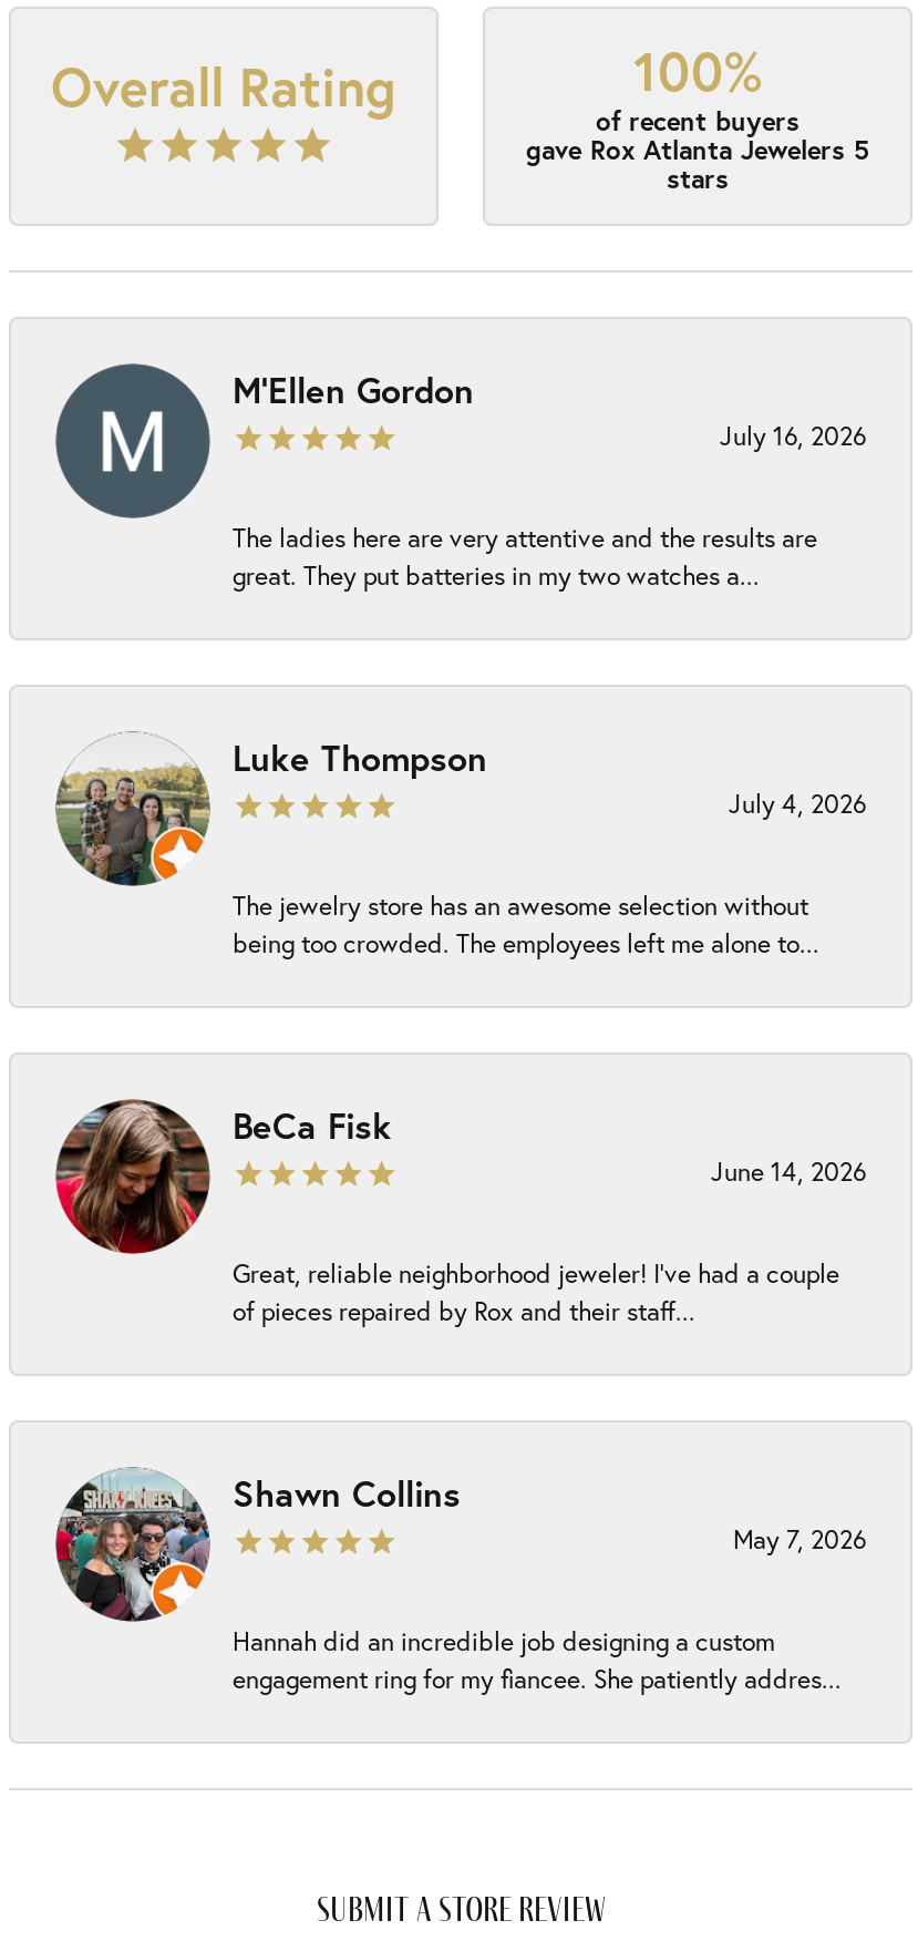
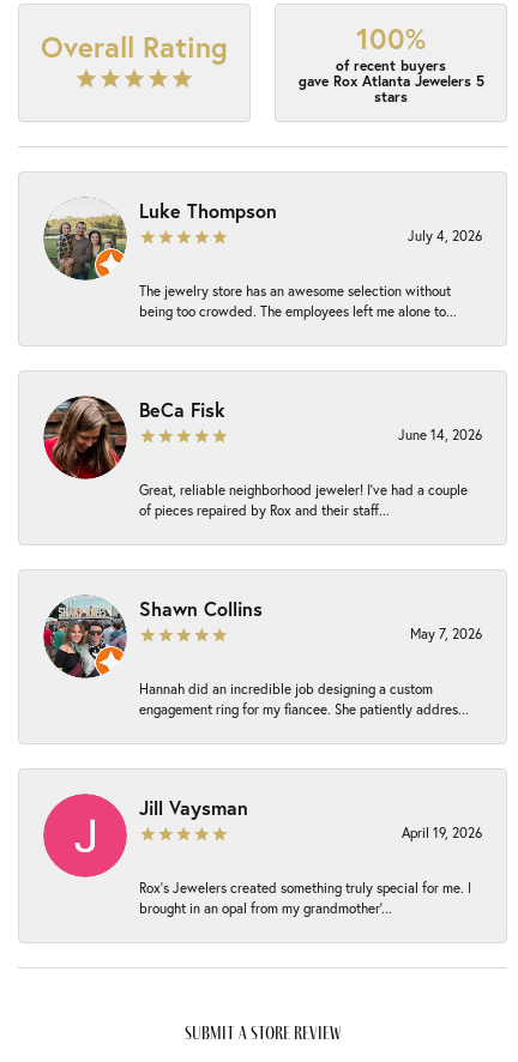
- [image]
- M'Ellen Gordon
- July 16, 2026
- The ladies here are very attentive and the results are
- great. They put batteries in my two watches a...

moved up: [image] | Luke Thompson | July 4, 2026 | ... | Hannah did an incredible job designing a custom | engagement ring for my fiancee. She patiently addres...

+ [image]
+ Jill Vaysman
+ April 19, 2026
+ Rox’s Jewelers created something truly special for me. I
+ brought in an opal from my grandmother’...
